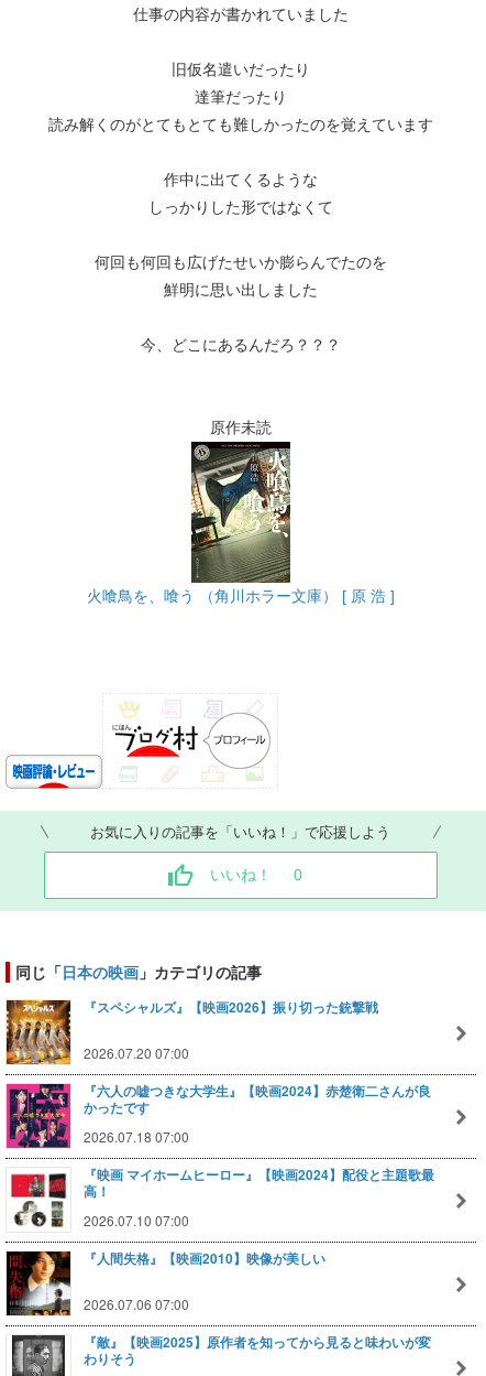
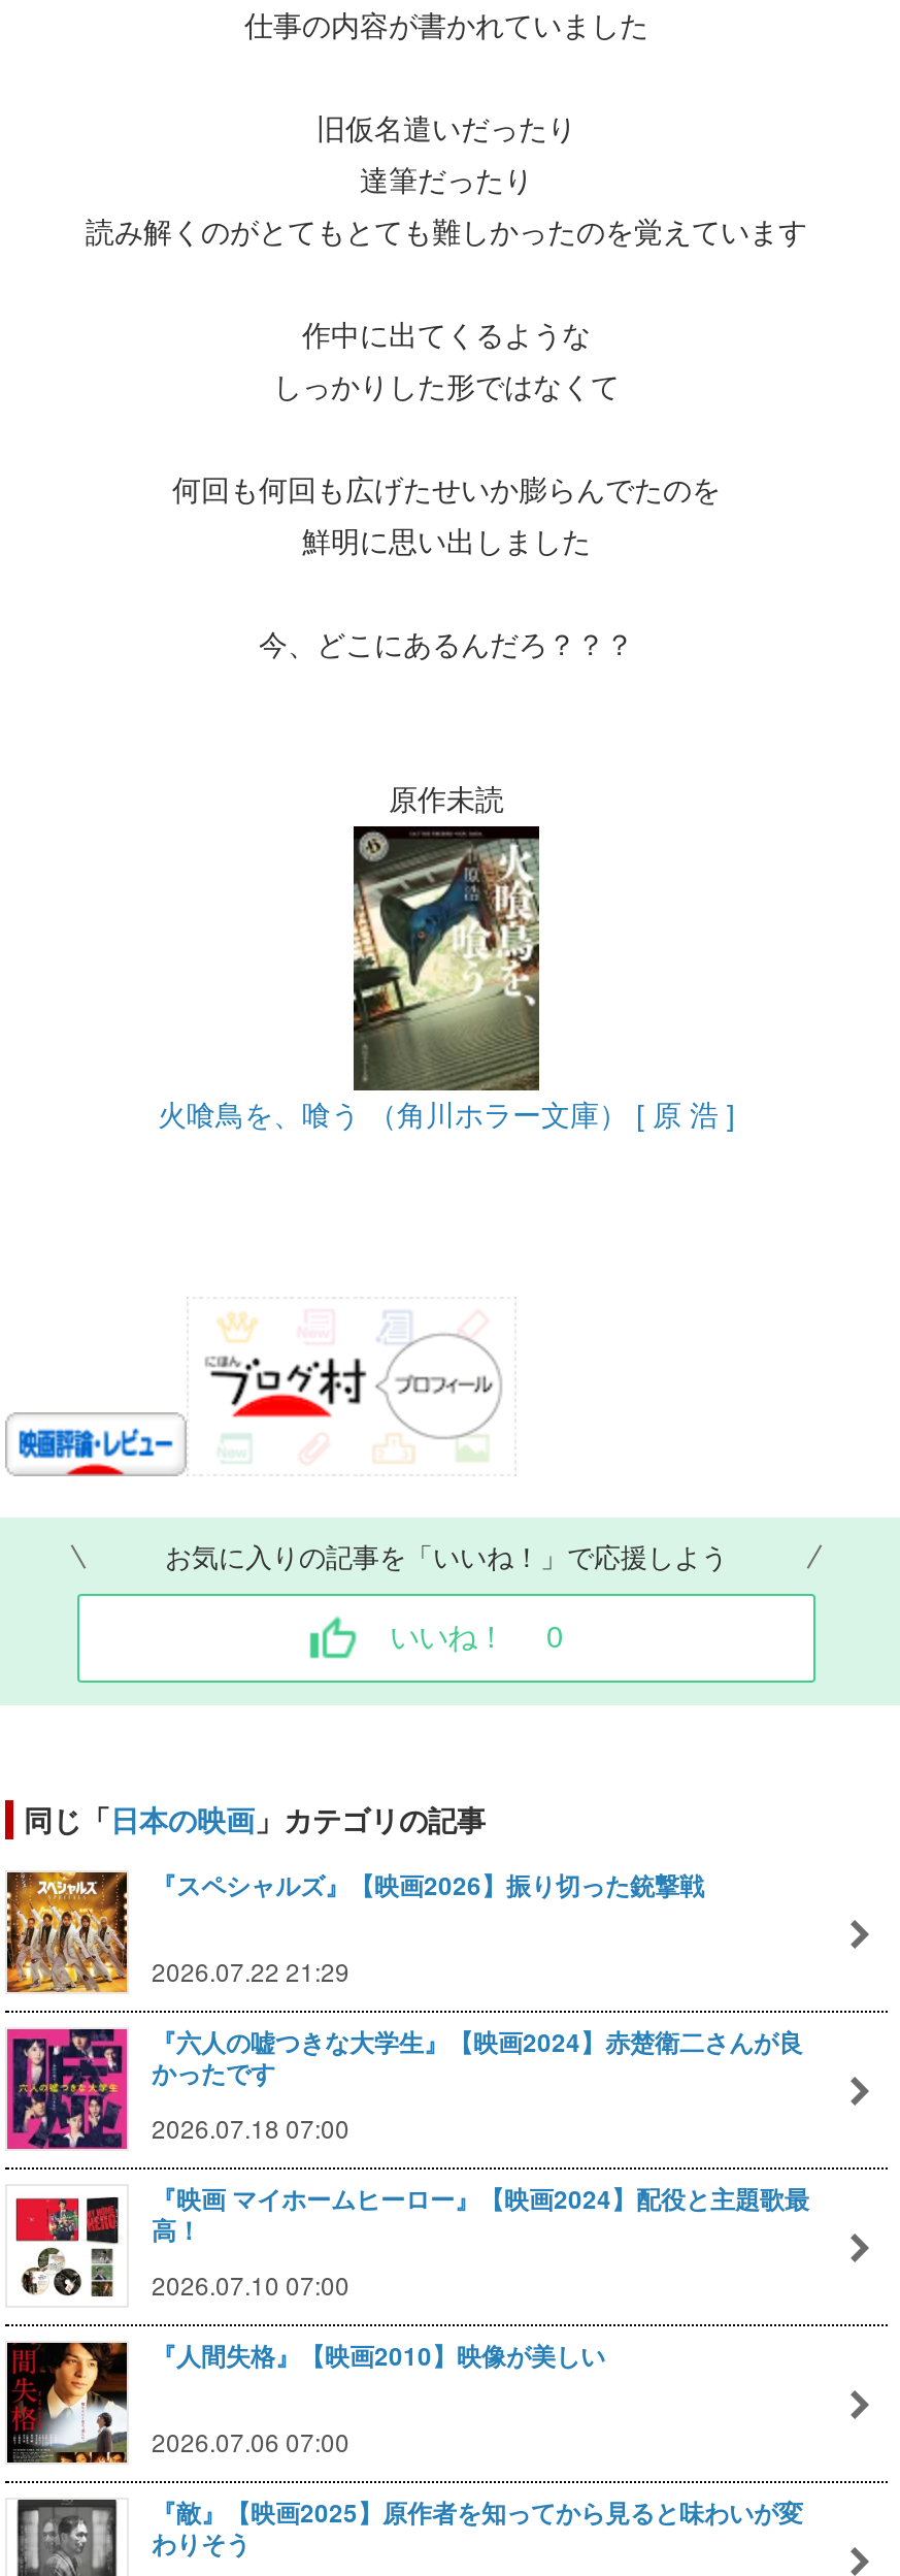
- 2026.07.20 07:00
+ 2026.07.22 21:29
